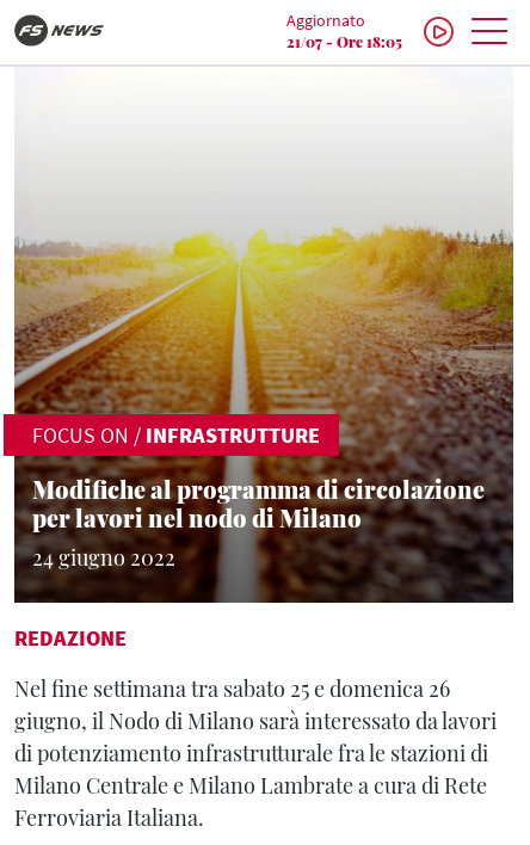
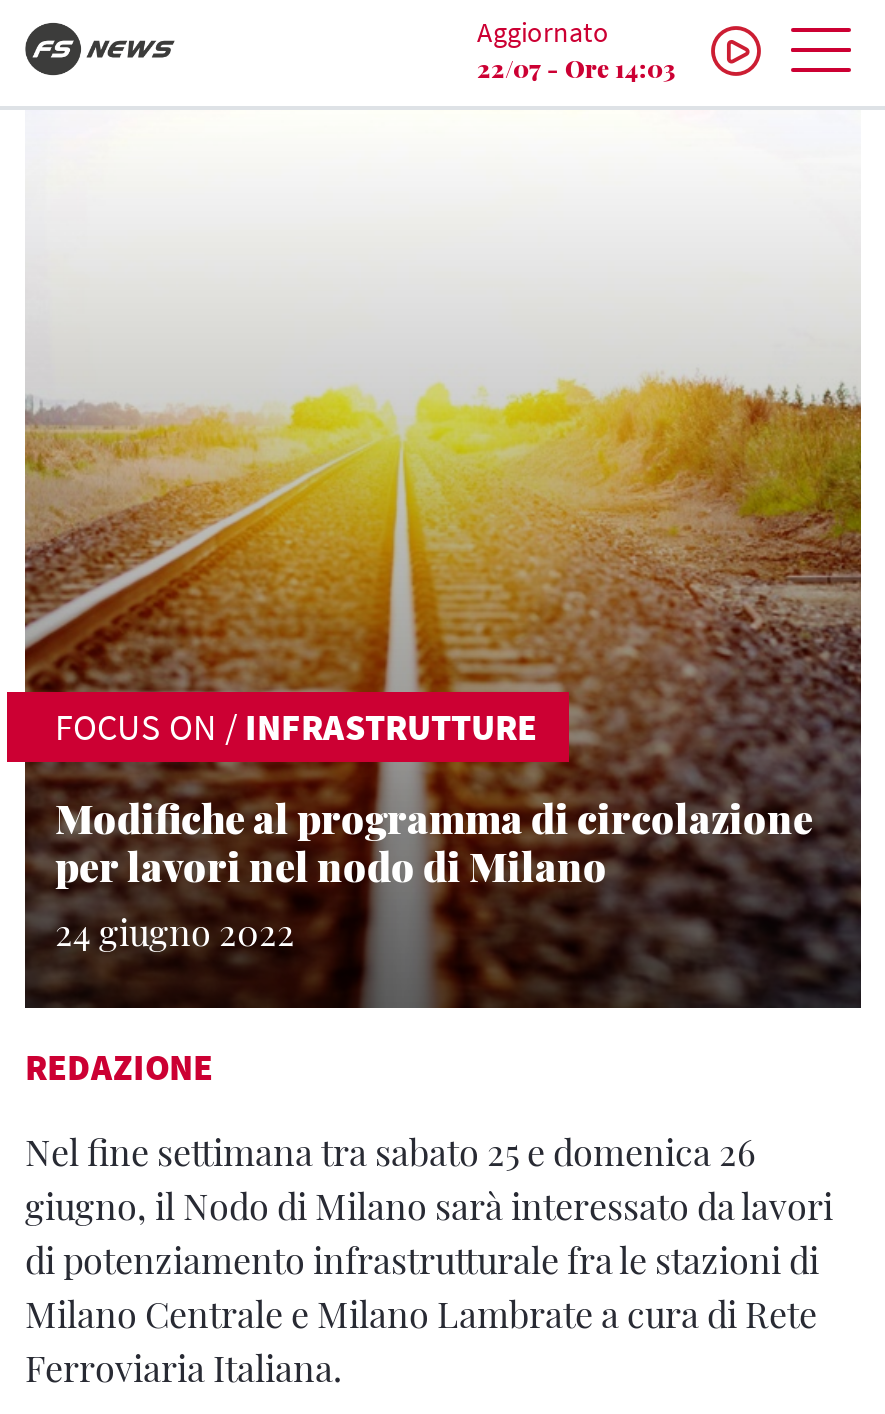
- 21/07 - Ore 18:05
+ 22/07 - Ore 14:03
